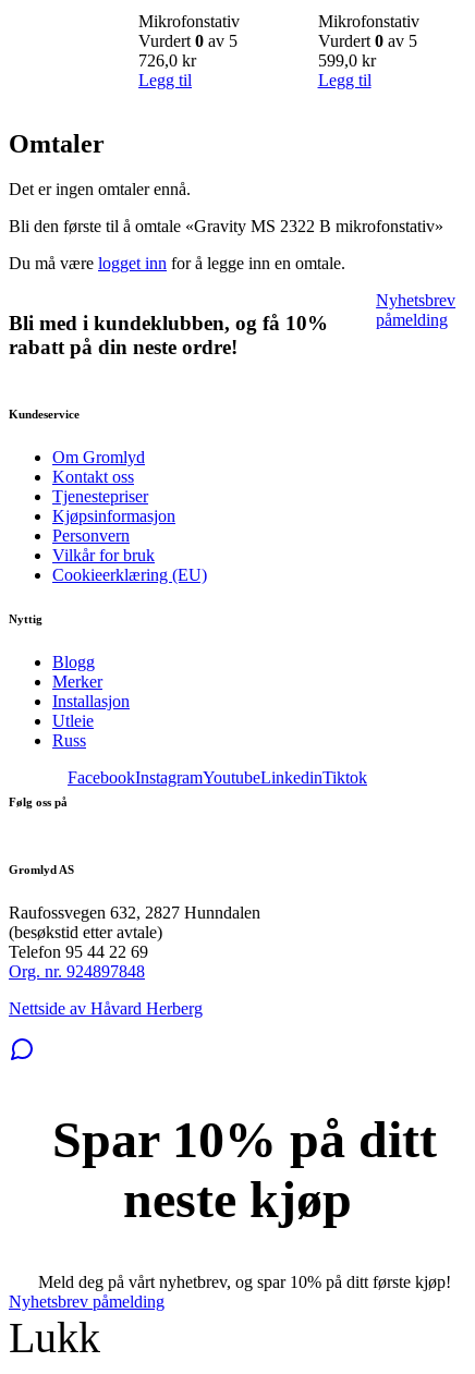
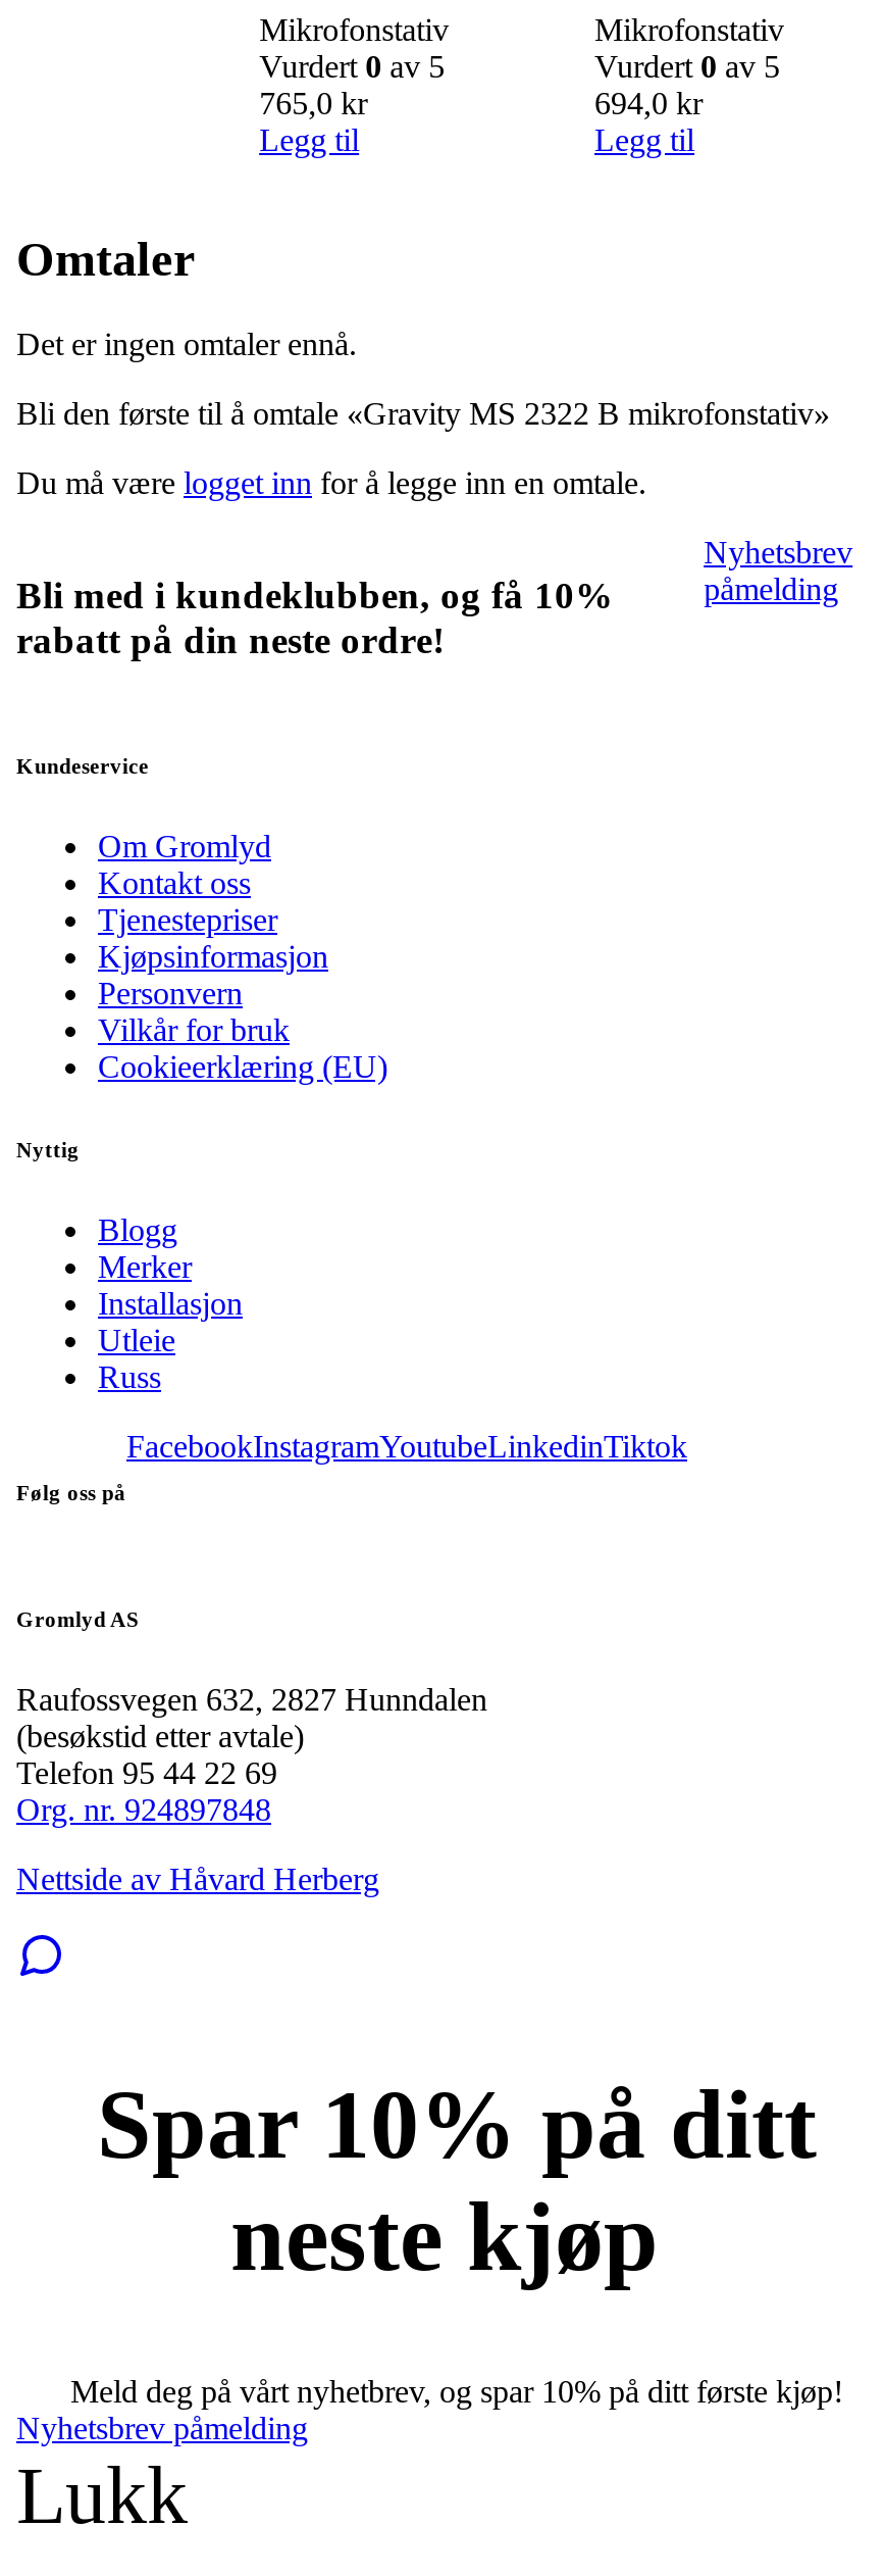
- 726,0 kr
+ 765,0 kr

- 599,0 kr
+ 694,0 kr
